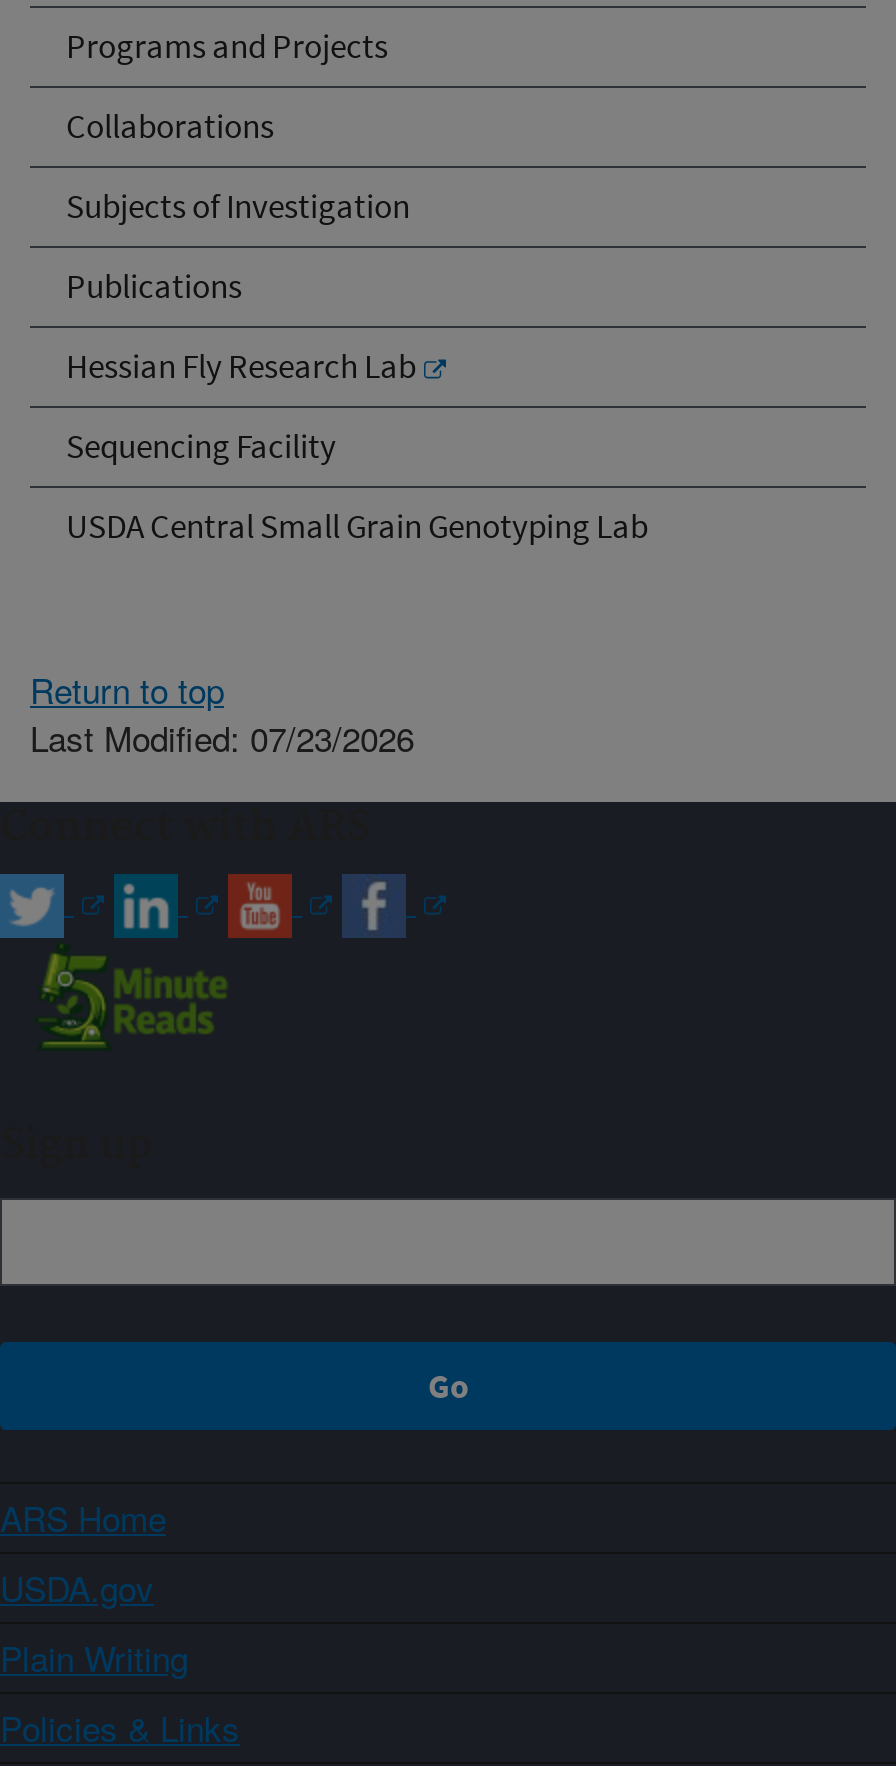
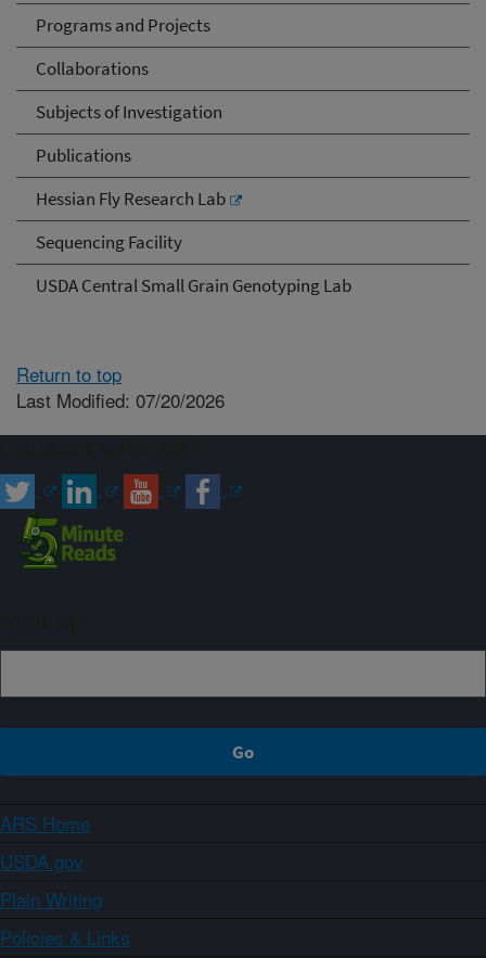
- Last Modified: 07/23/2026
+ Last Modified: 07/20/2026
